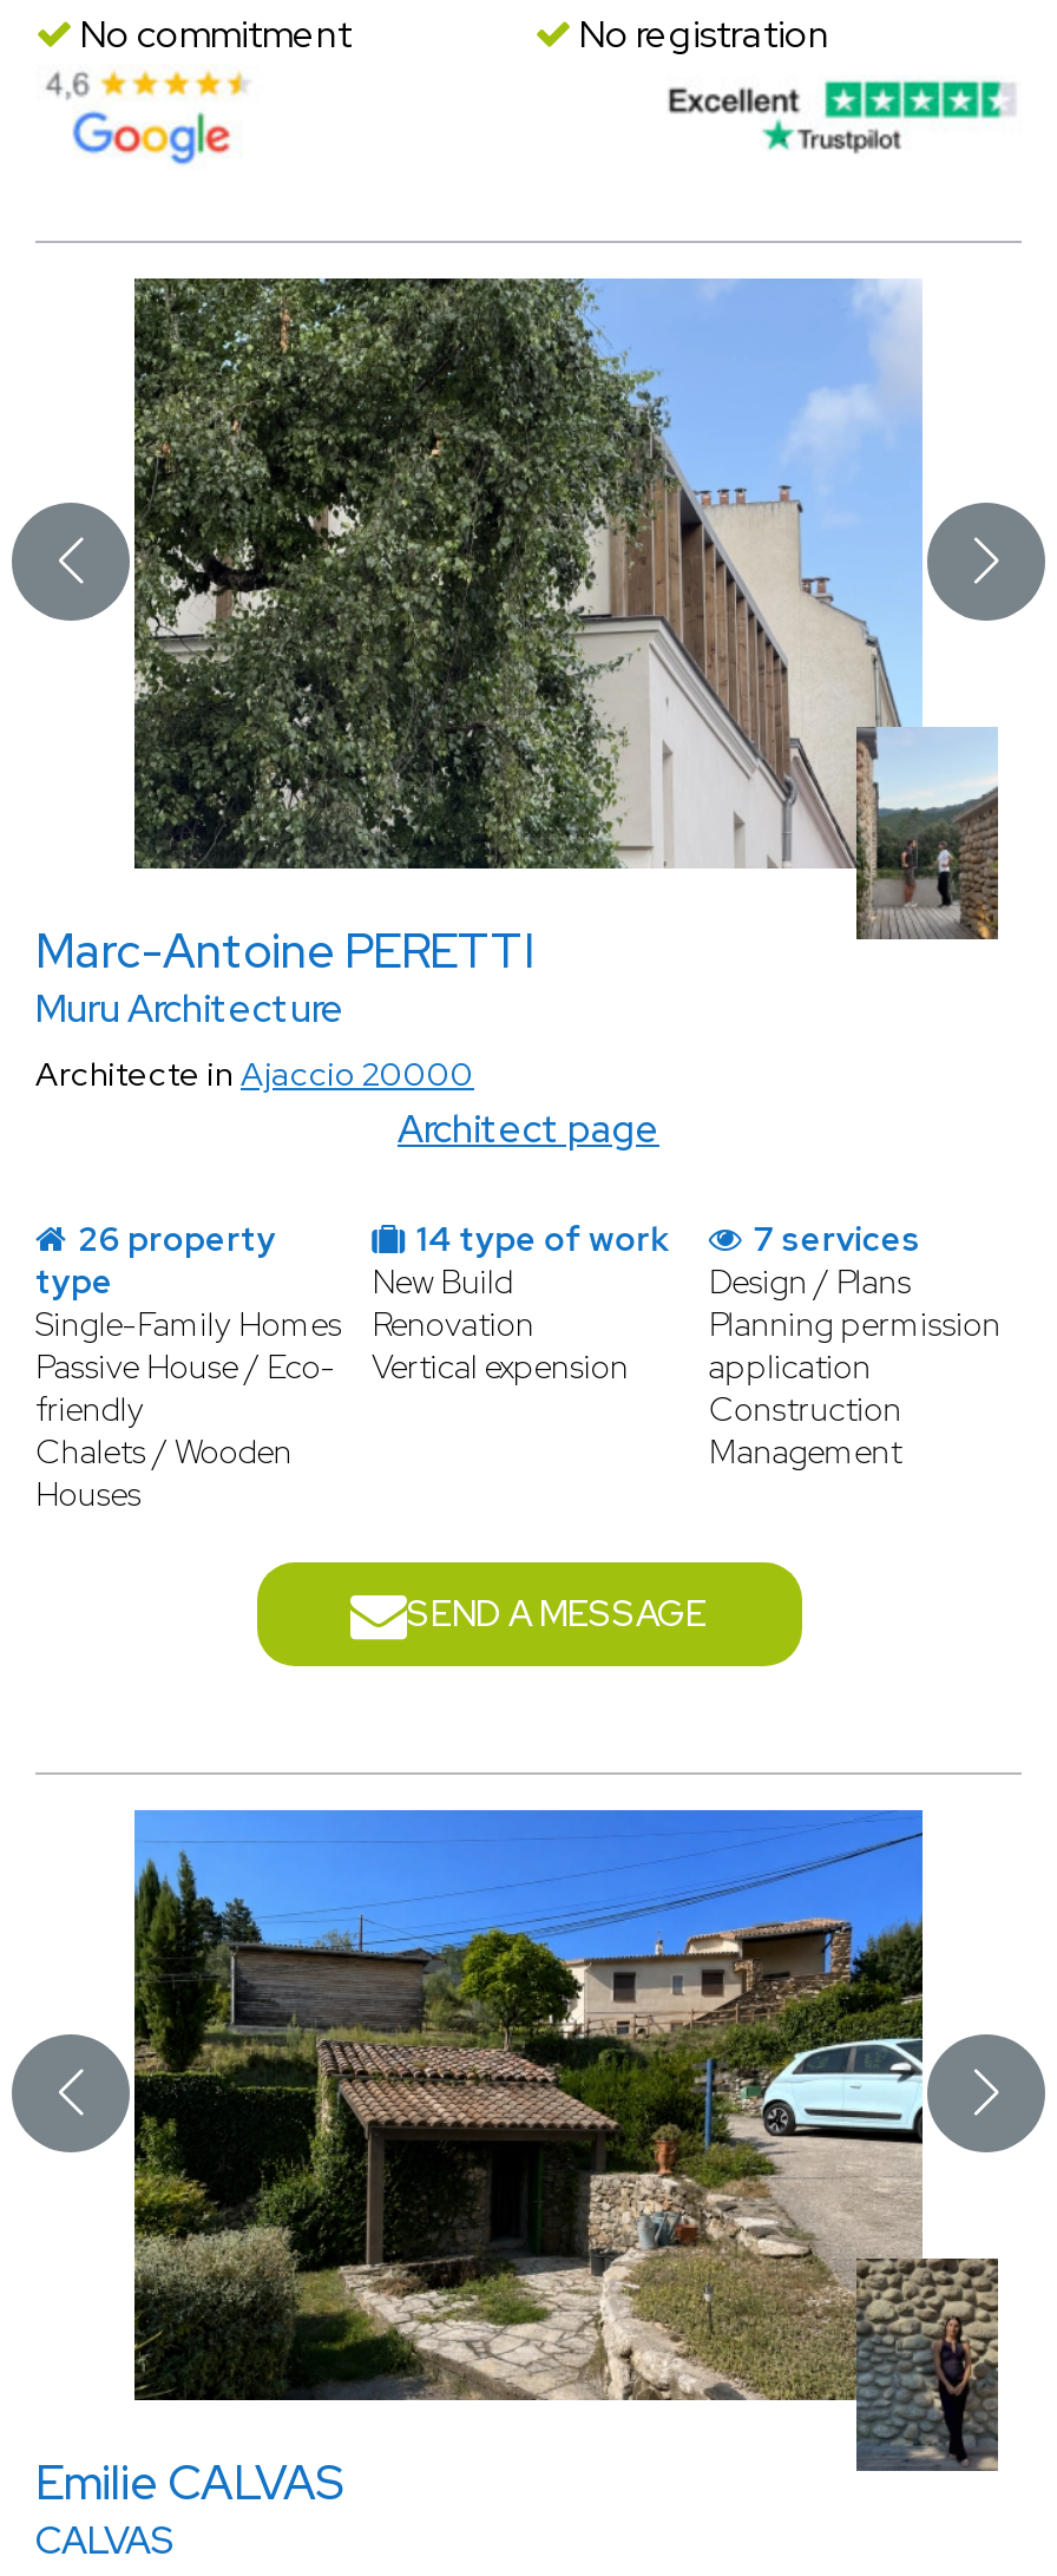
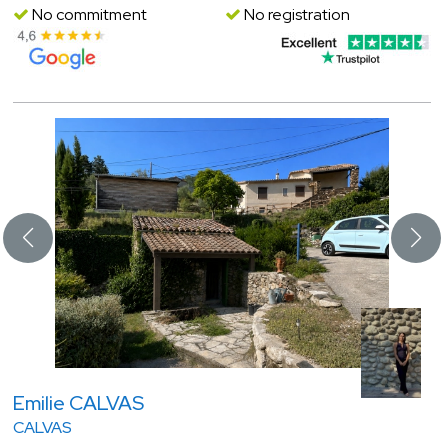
- [image]
- Marc-Antoine PERETTI
- Muru Architecture
- Architect page

- Architecte in Ajaccio 20000

- 26 property
- type
- Single-Family Homes
- Passive House / Eco-
- friendly
- Chalets / Wooden
- Houses

- 14 type of work
- New Build
- Renovation
- Vertical expension

- 7 services
- Design / Plans
- Planning permission
- application
- Construction
- Management
- SEND A MESSAGE
